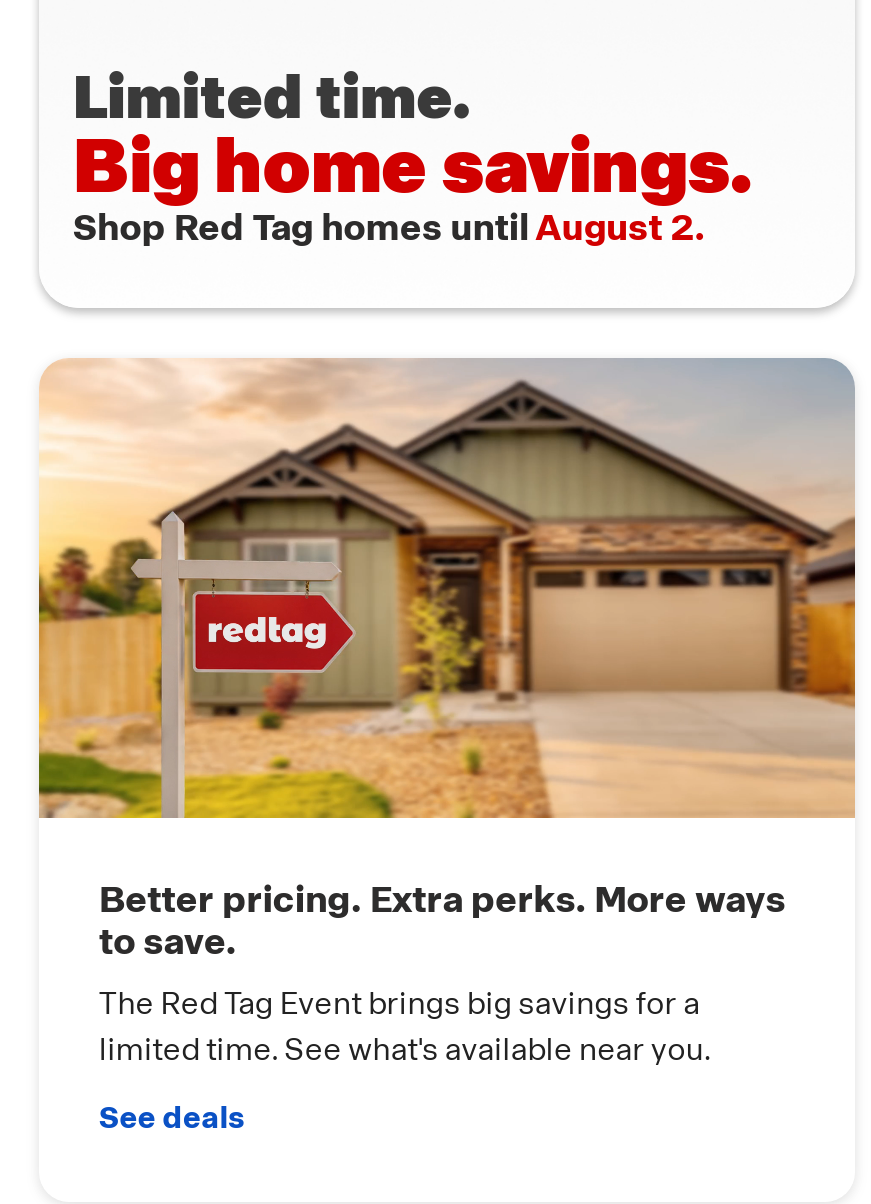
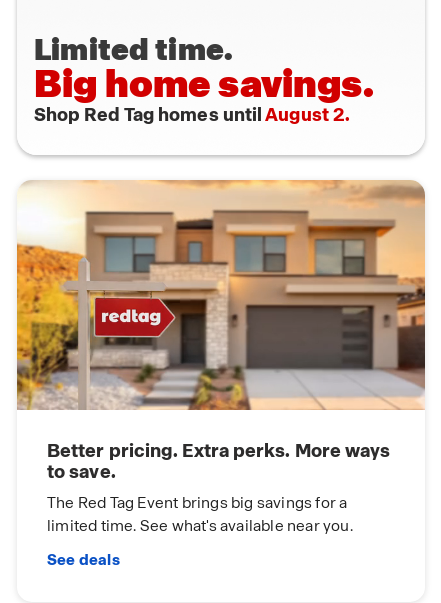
- [image]
+ [image]
